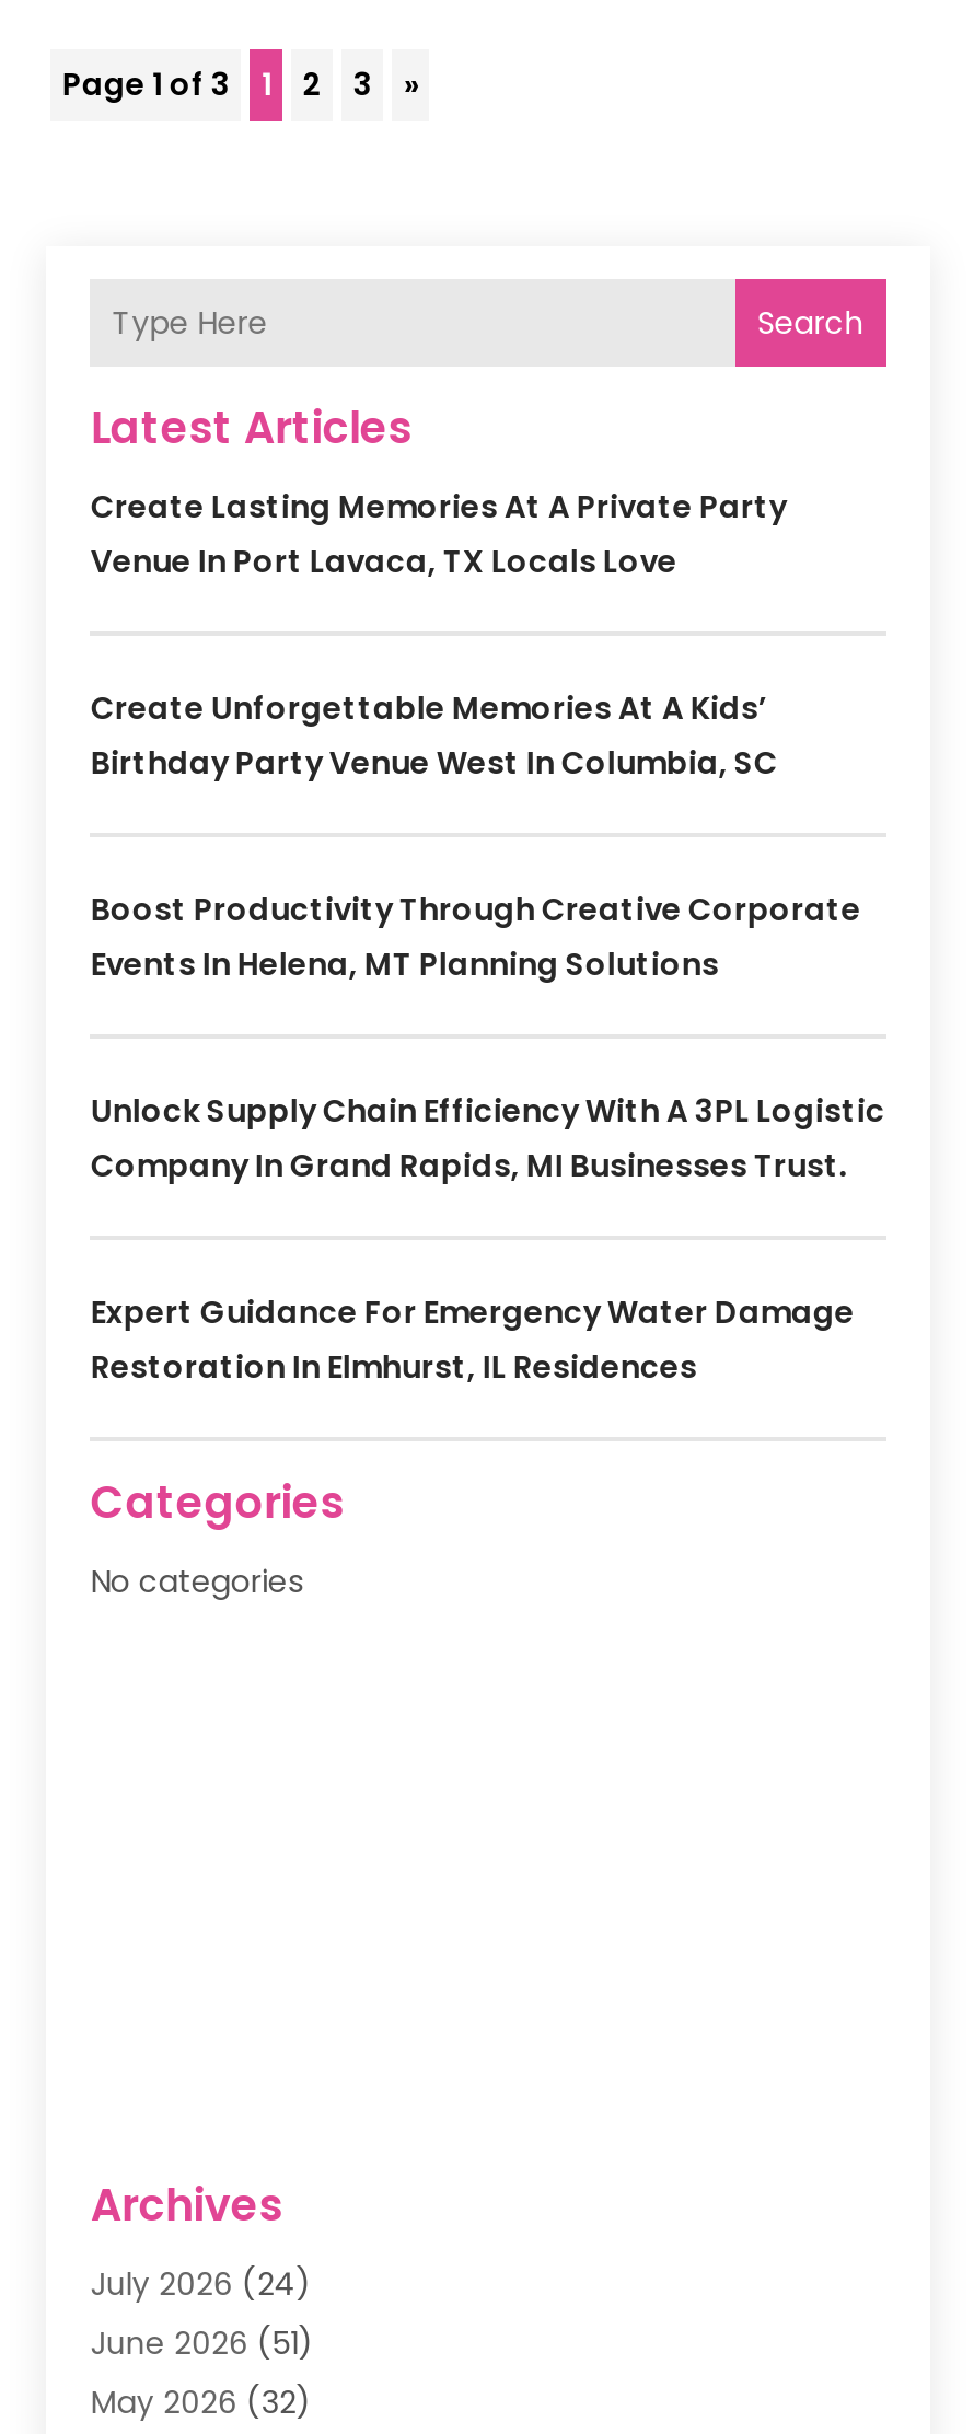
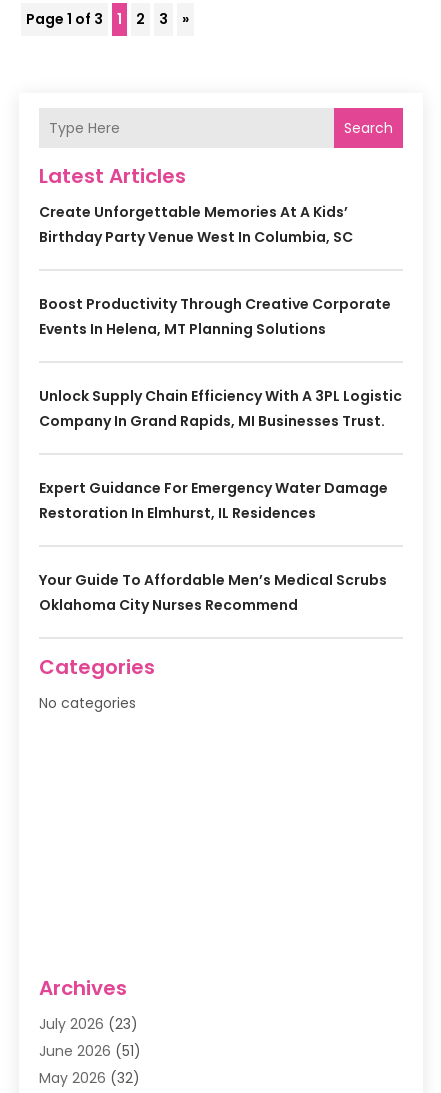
- Create Lasting Memories At A Private Party
- Venue In Port Lavaca, TX Locals Love

moved up: Create Unforgettable Memories At A Kids’ | Birthday Party Venue West In Columbia, SC | Boost Productivity Through Creative Corporate | Events In Helena, MT Planning Solutions | Unlock Supply Chain Efficiency With A 3PL Logistic | Company In Grand Rapids, MI Businesses Trust. | Expert Guidance For Emergency Water Damage | Restoration In Elmhurst, IL Residences

+ Your Guide To Affordable Men’s Medical Scrubs
+ Oklahoma City Nurses Recommend

- July 2026 (24)
+ July 2026 (23)
